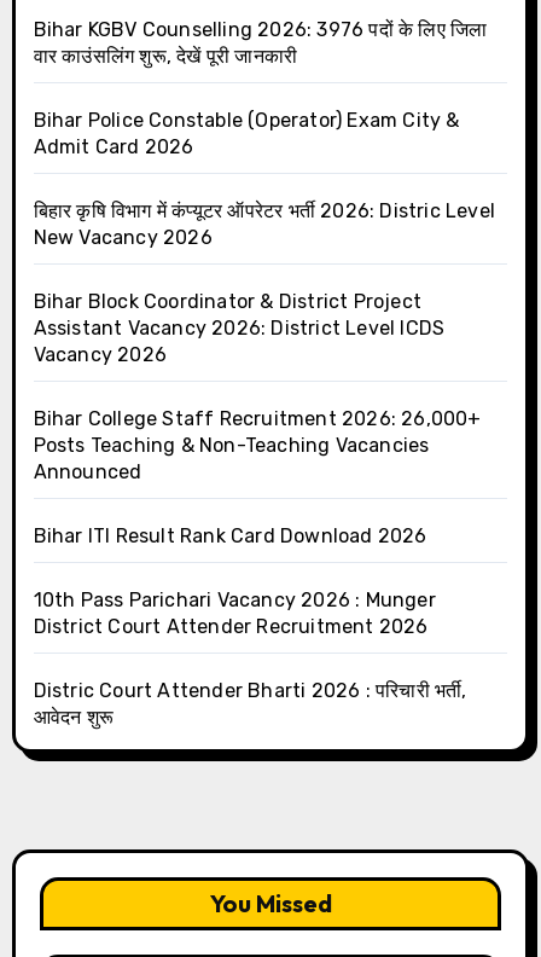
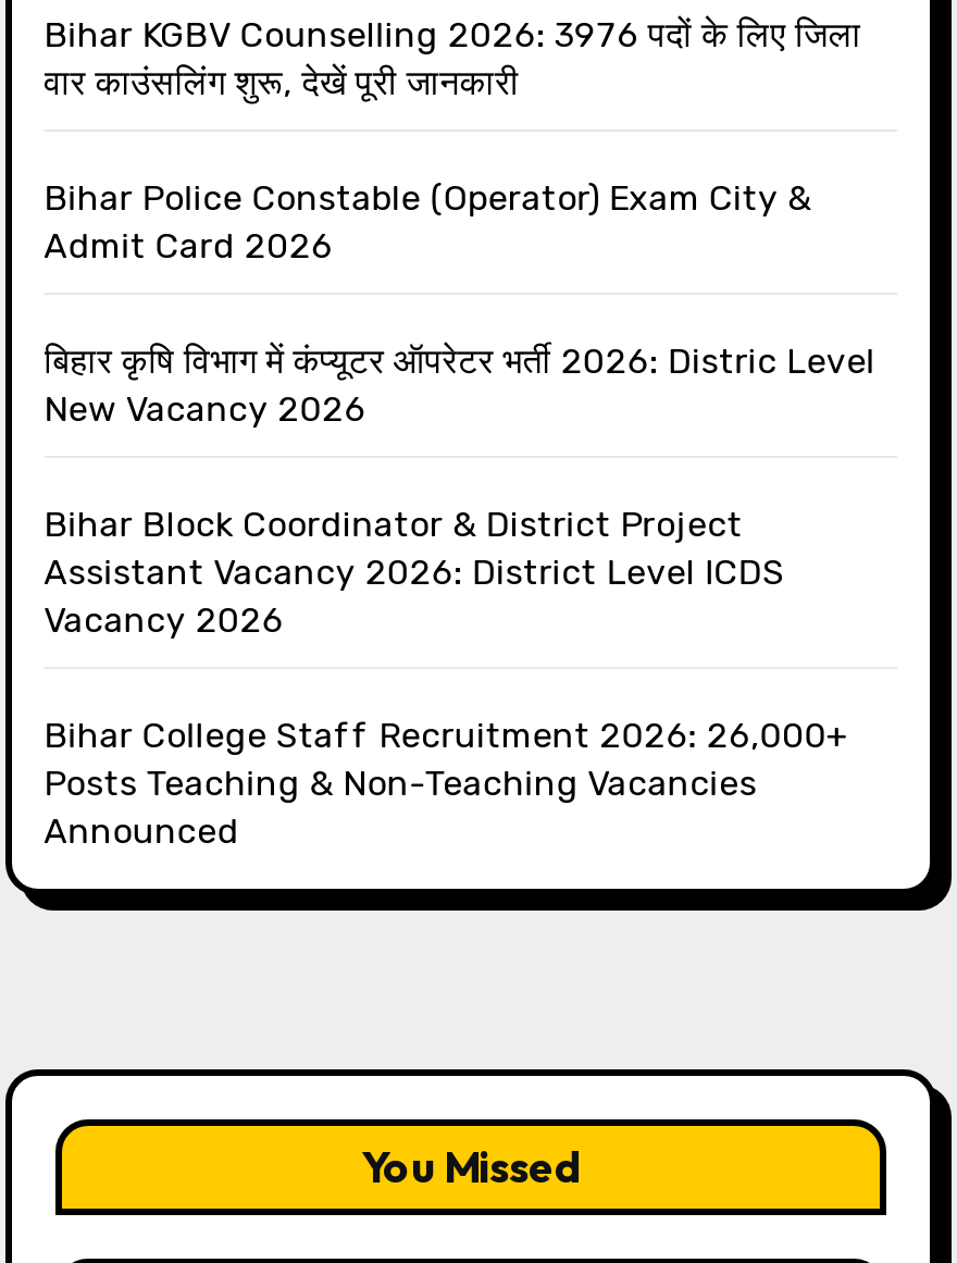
- Bihar ITI Result Rank Card Download 2026
- 10th Pass Parichari Vacancy 2026 : Munger
- District Court Attender Recruitment 2026
- Distric Court Attender Bharti 2026 : परिचारी भर्ती,
- आवेदन शुरू
